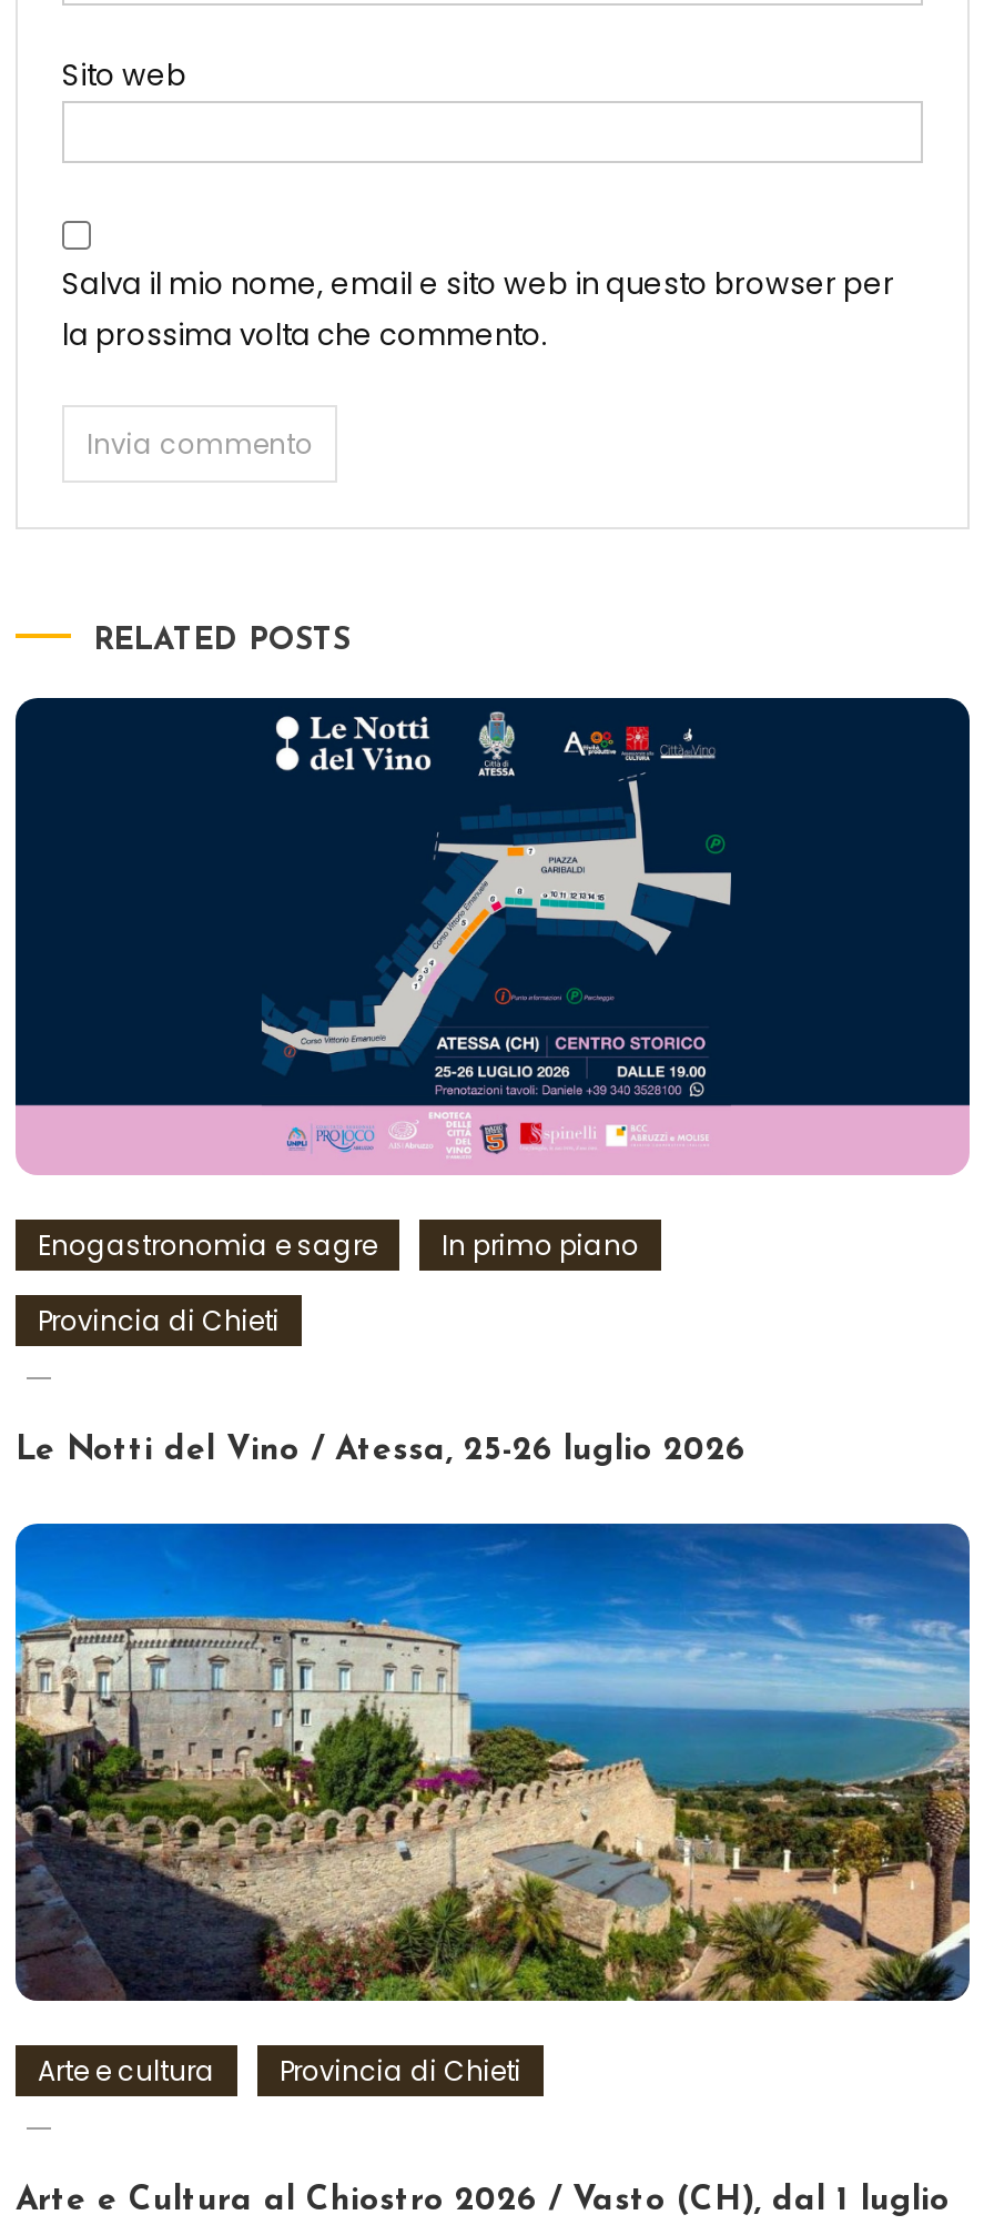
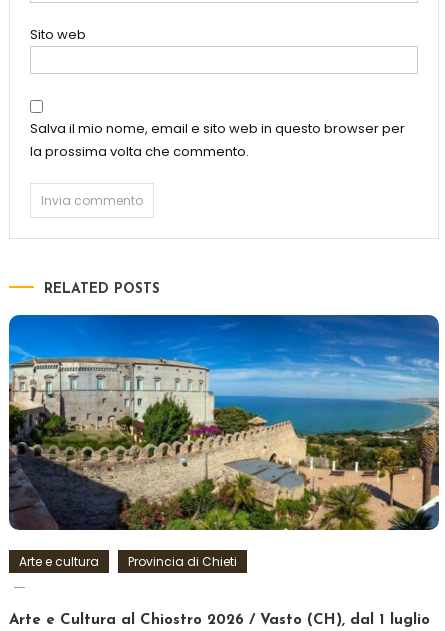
- [image]
- Enogastronomia e sagre
- In primo piano
- Provincia di Chieti

- Le Notti del Vino / Atessa, 25-26 luglio 2026
